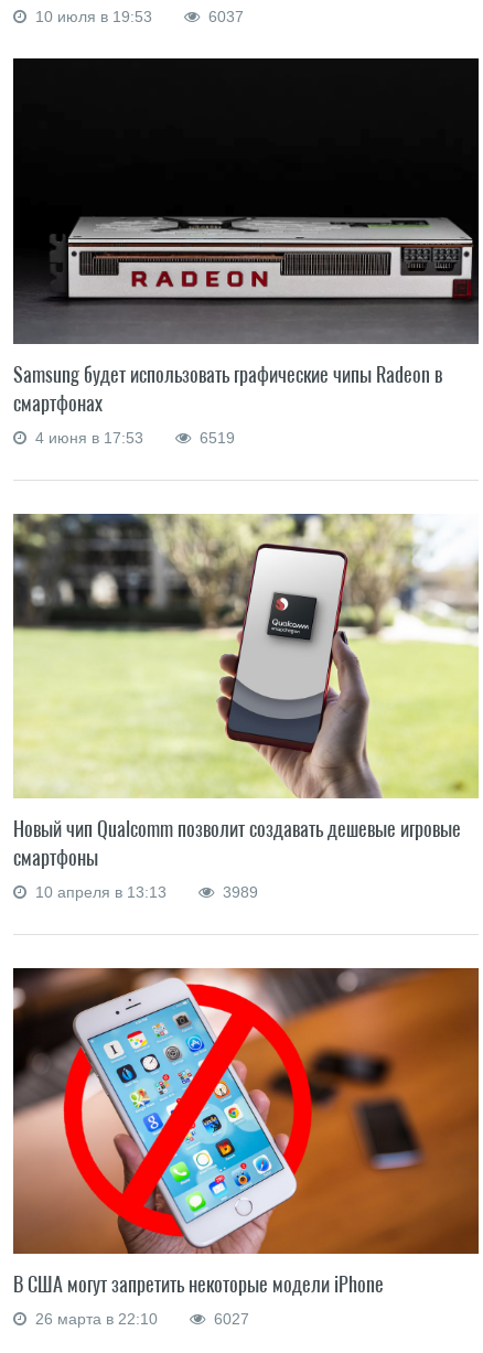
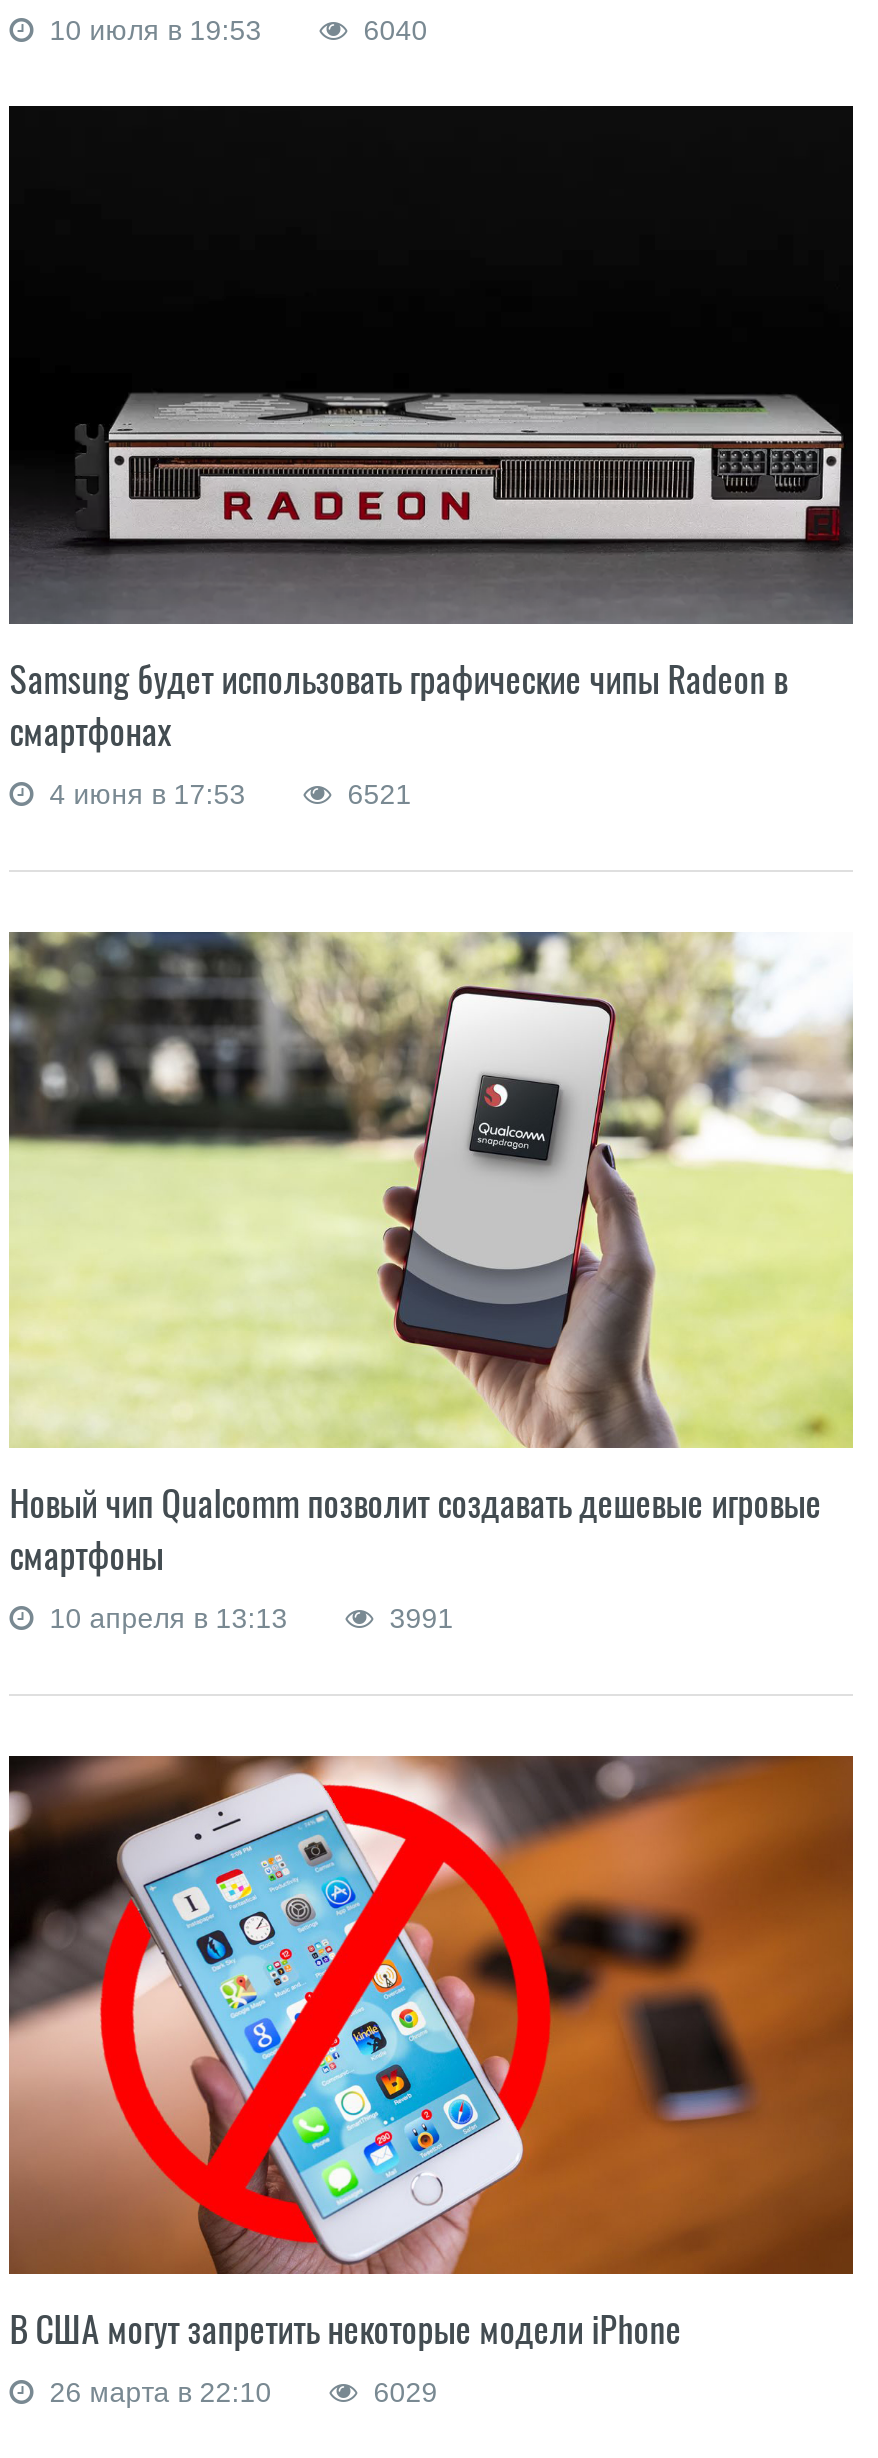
- 6037
+ 6040

- 6519
+ 6521

- 3989
+ 3991

- 6027
+ 6029
